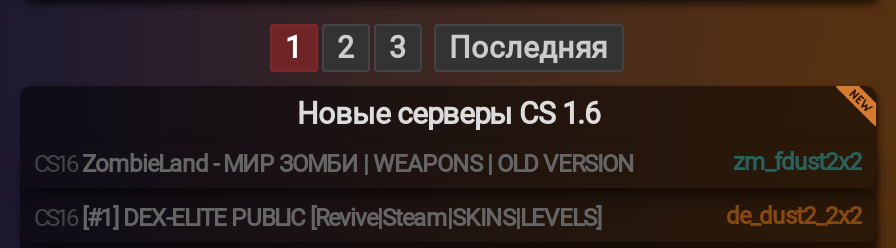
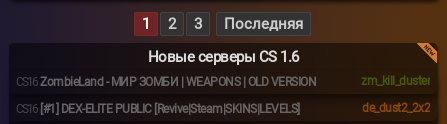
- zm_fdust2x2
+ zm_kill_duster
